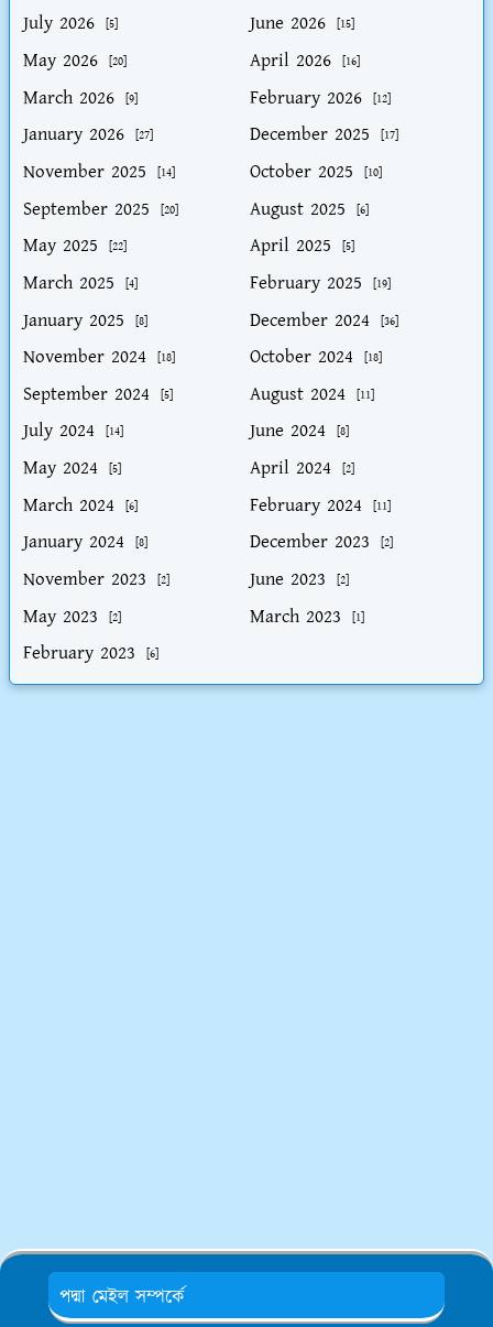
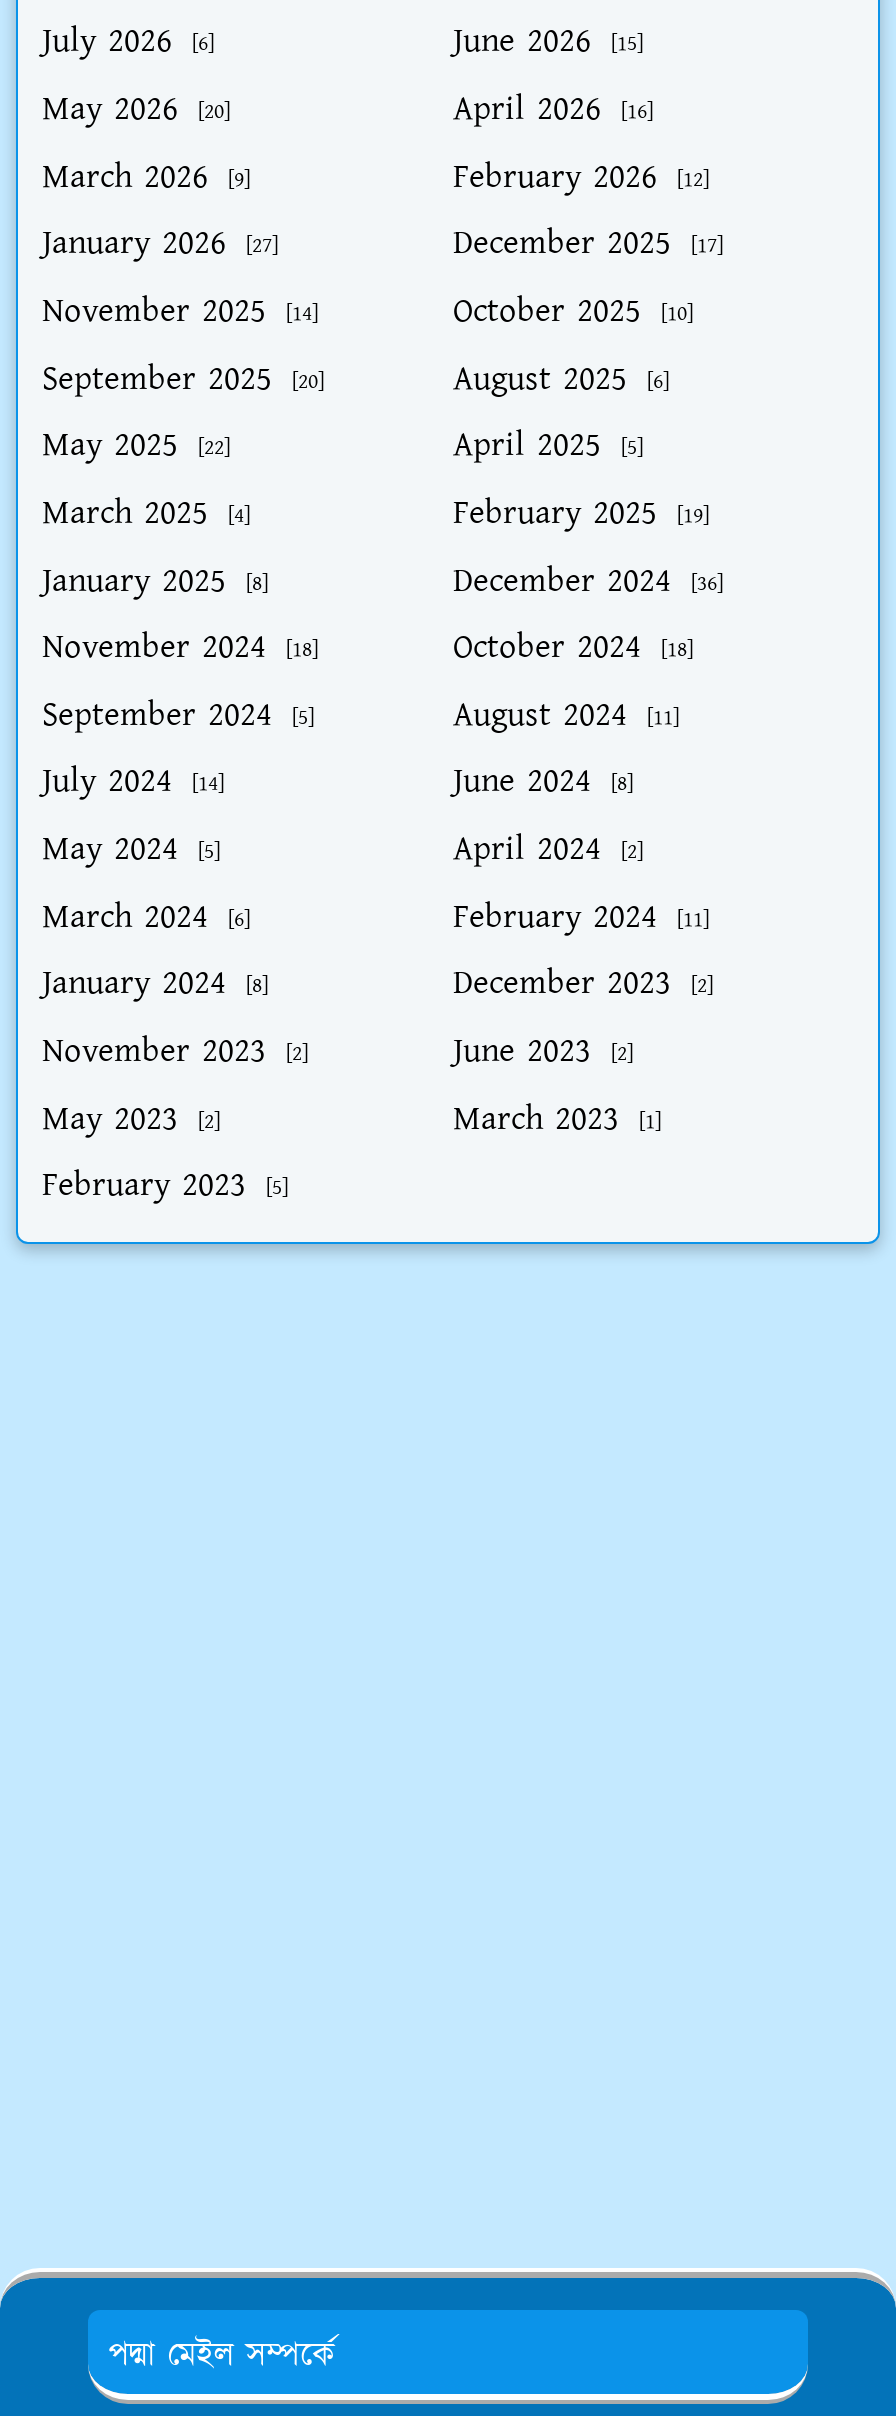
- July 2026 [5]
+ July 2026 [6]

- February 2023 [6]
+ February 2023 [5]
